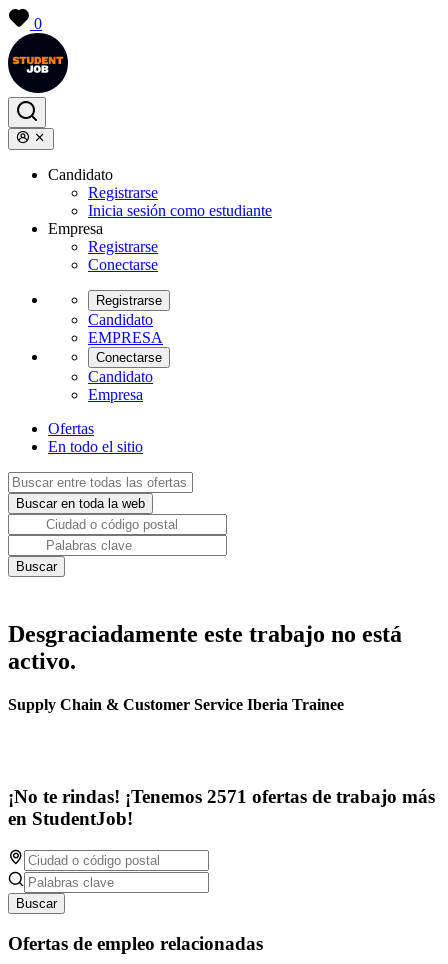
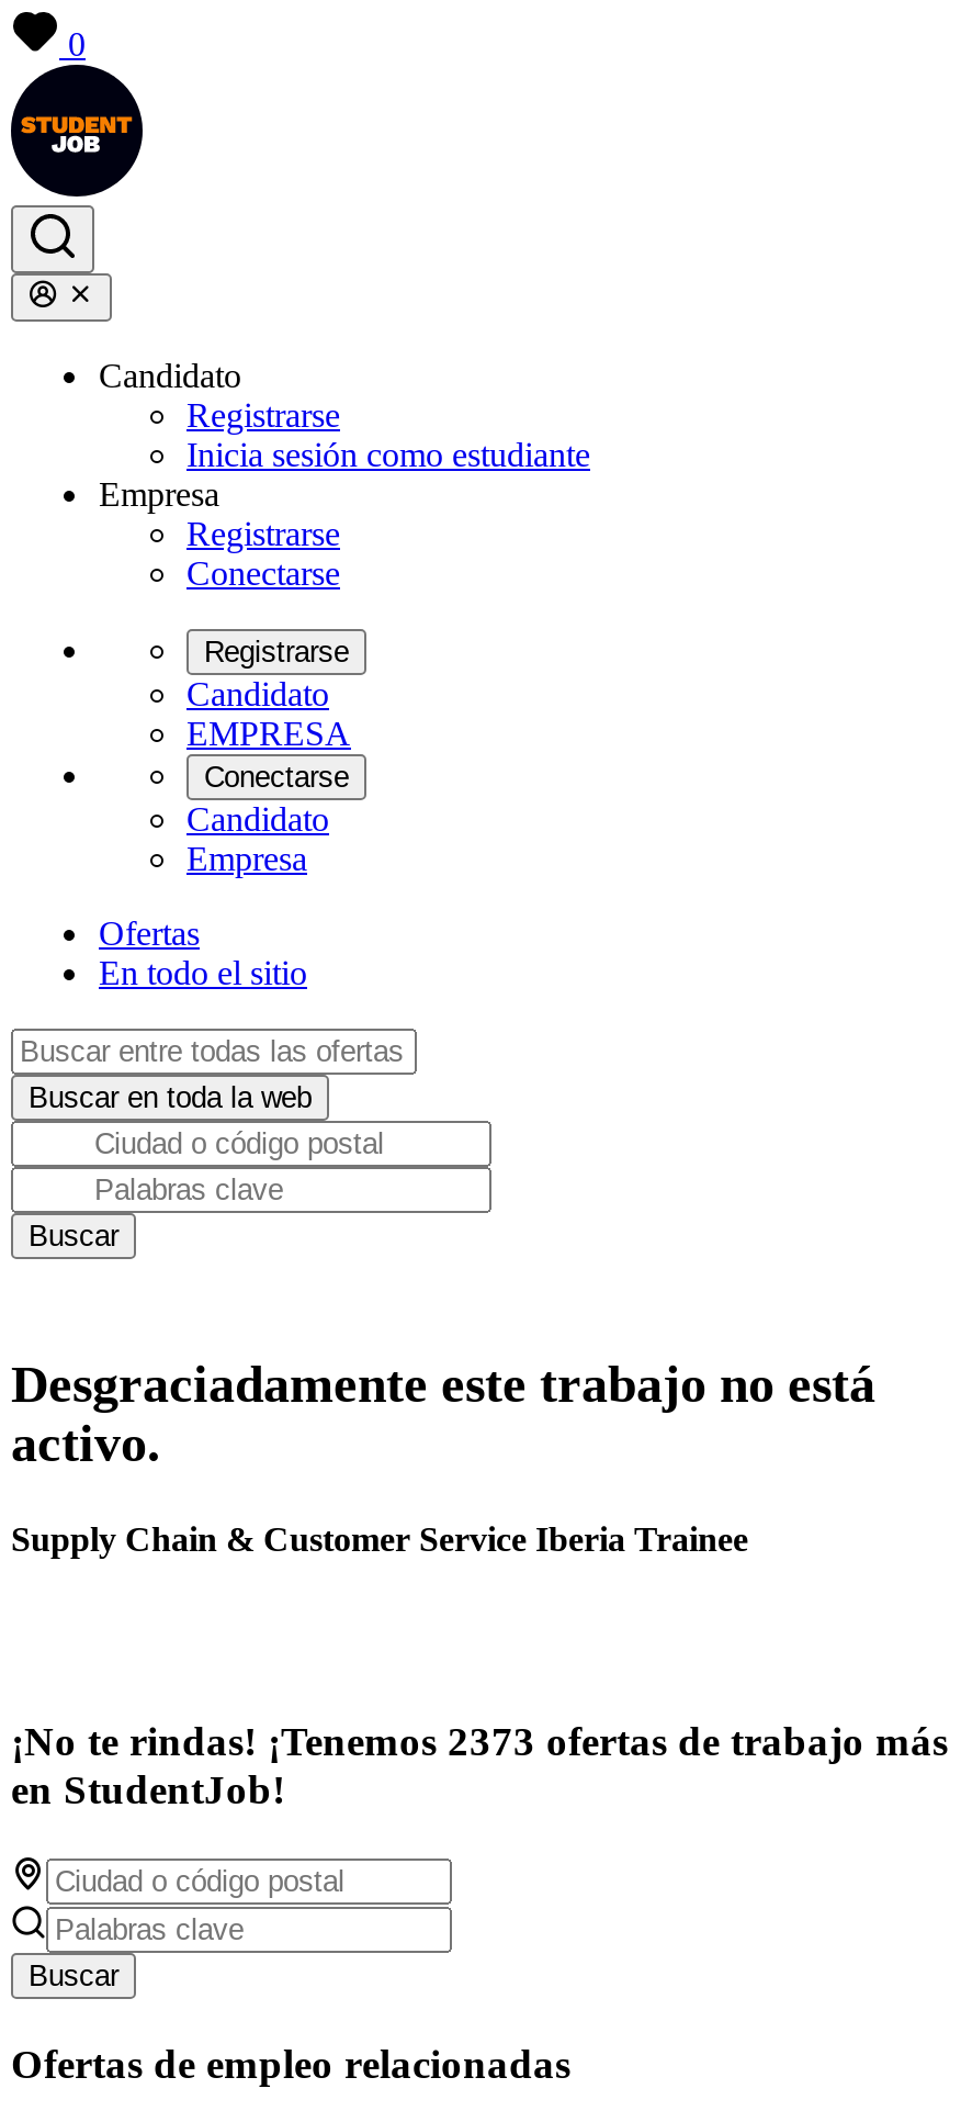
- ¡No te rindas! ¡Tenemos 2571 ofertas de trabajo más
+ ¡No te rindas! ¡Tenemos 2373 ofertas de trabajo más
